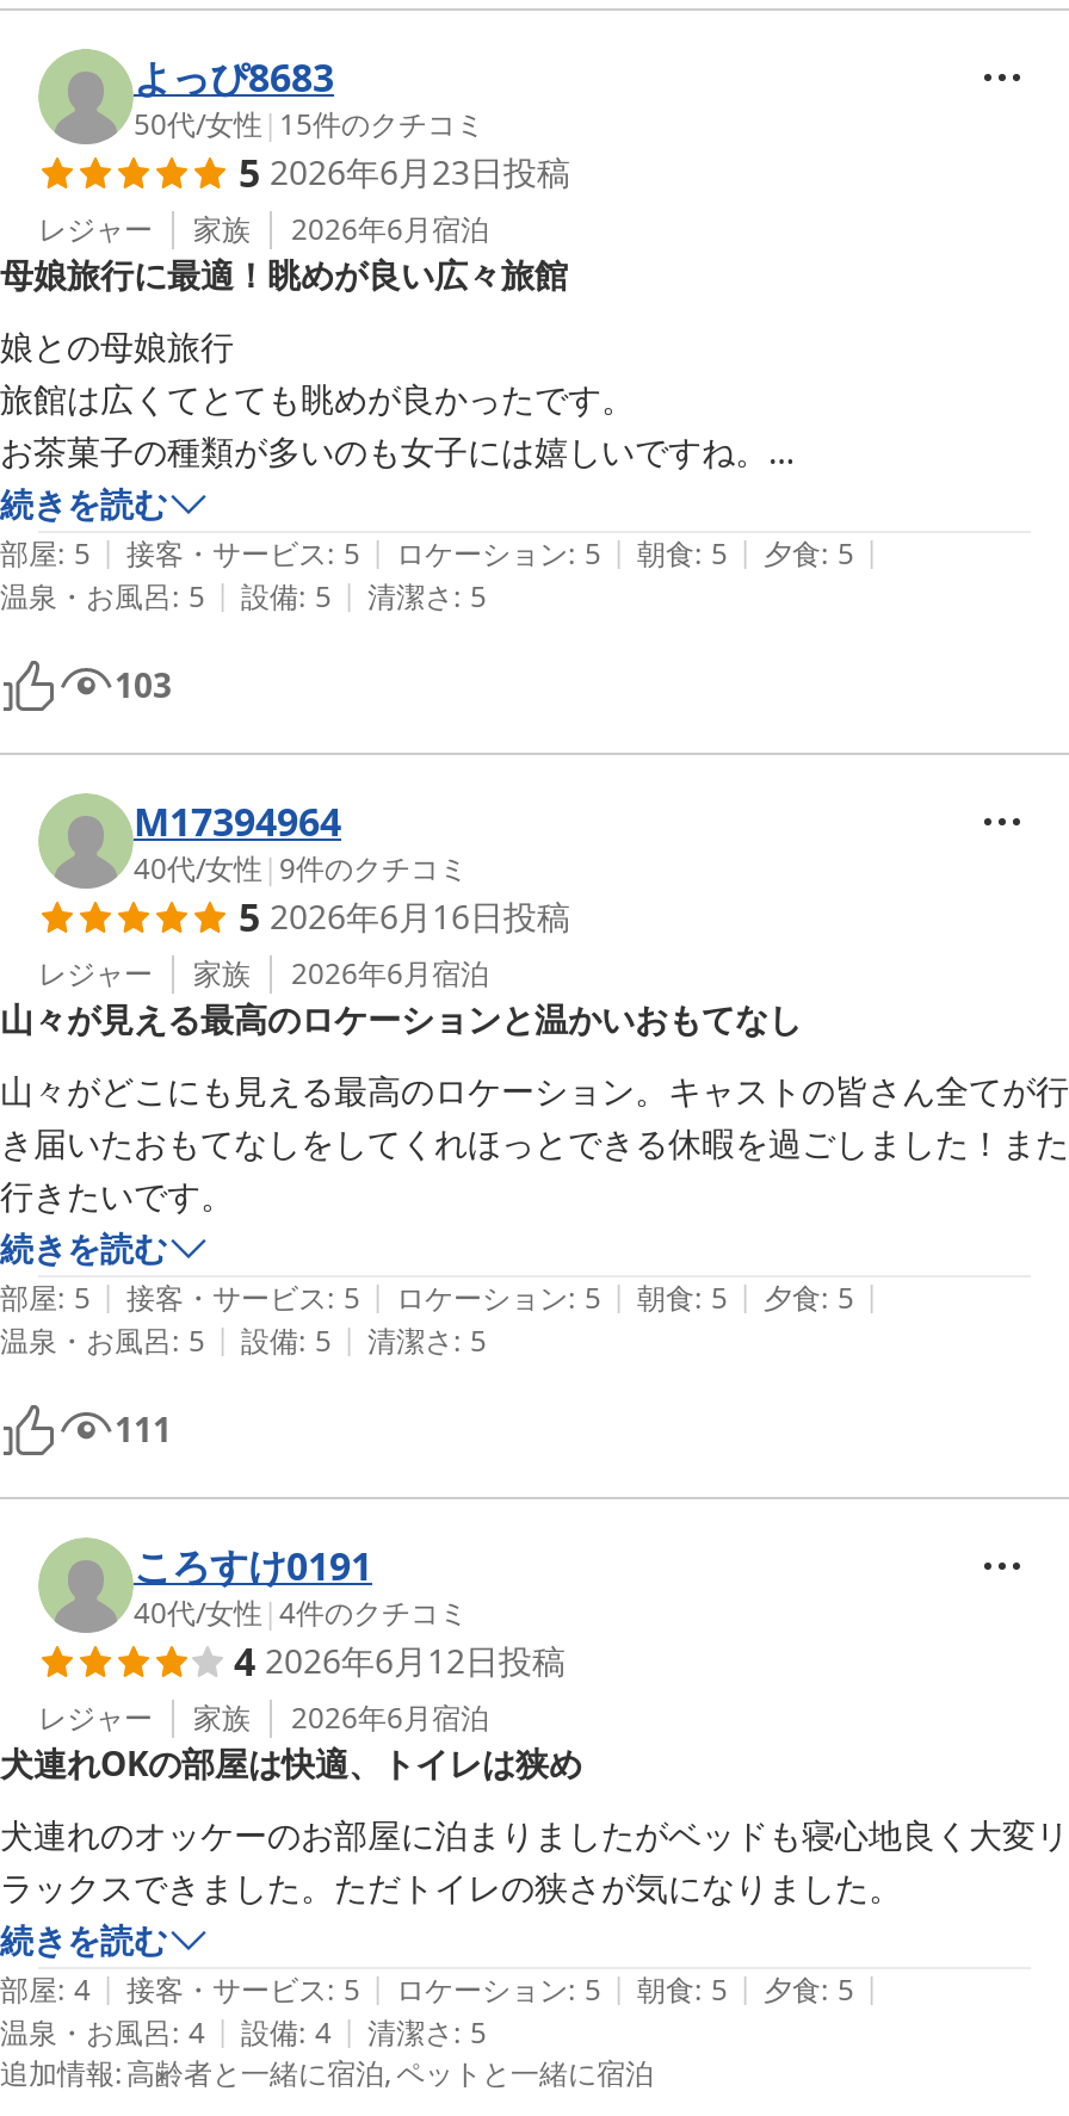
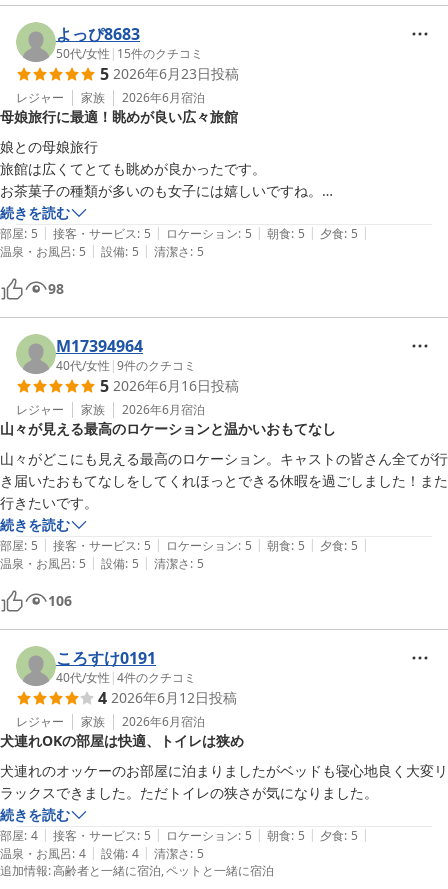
- 103
+ 98

- 111
+ 106
